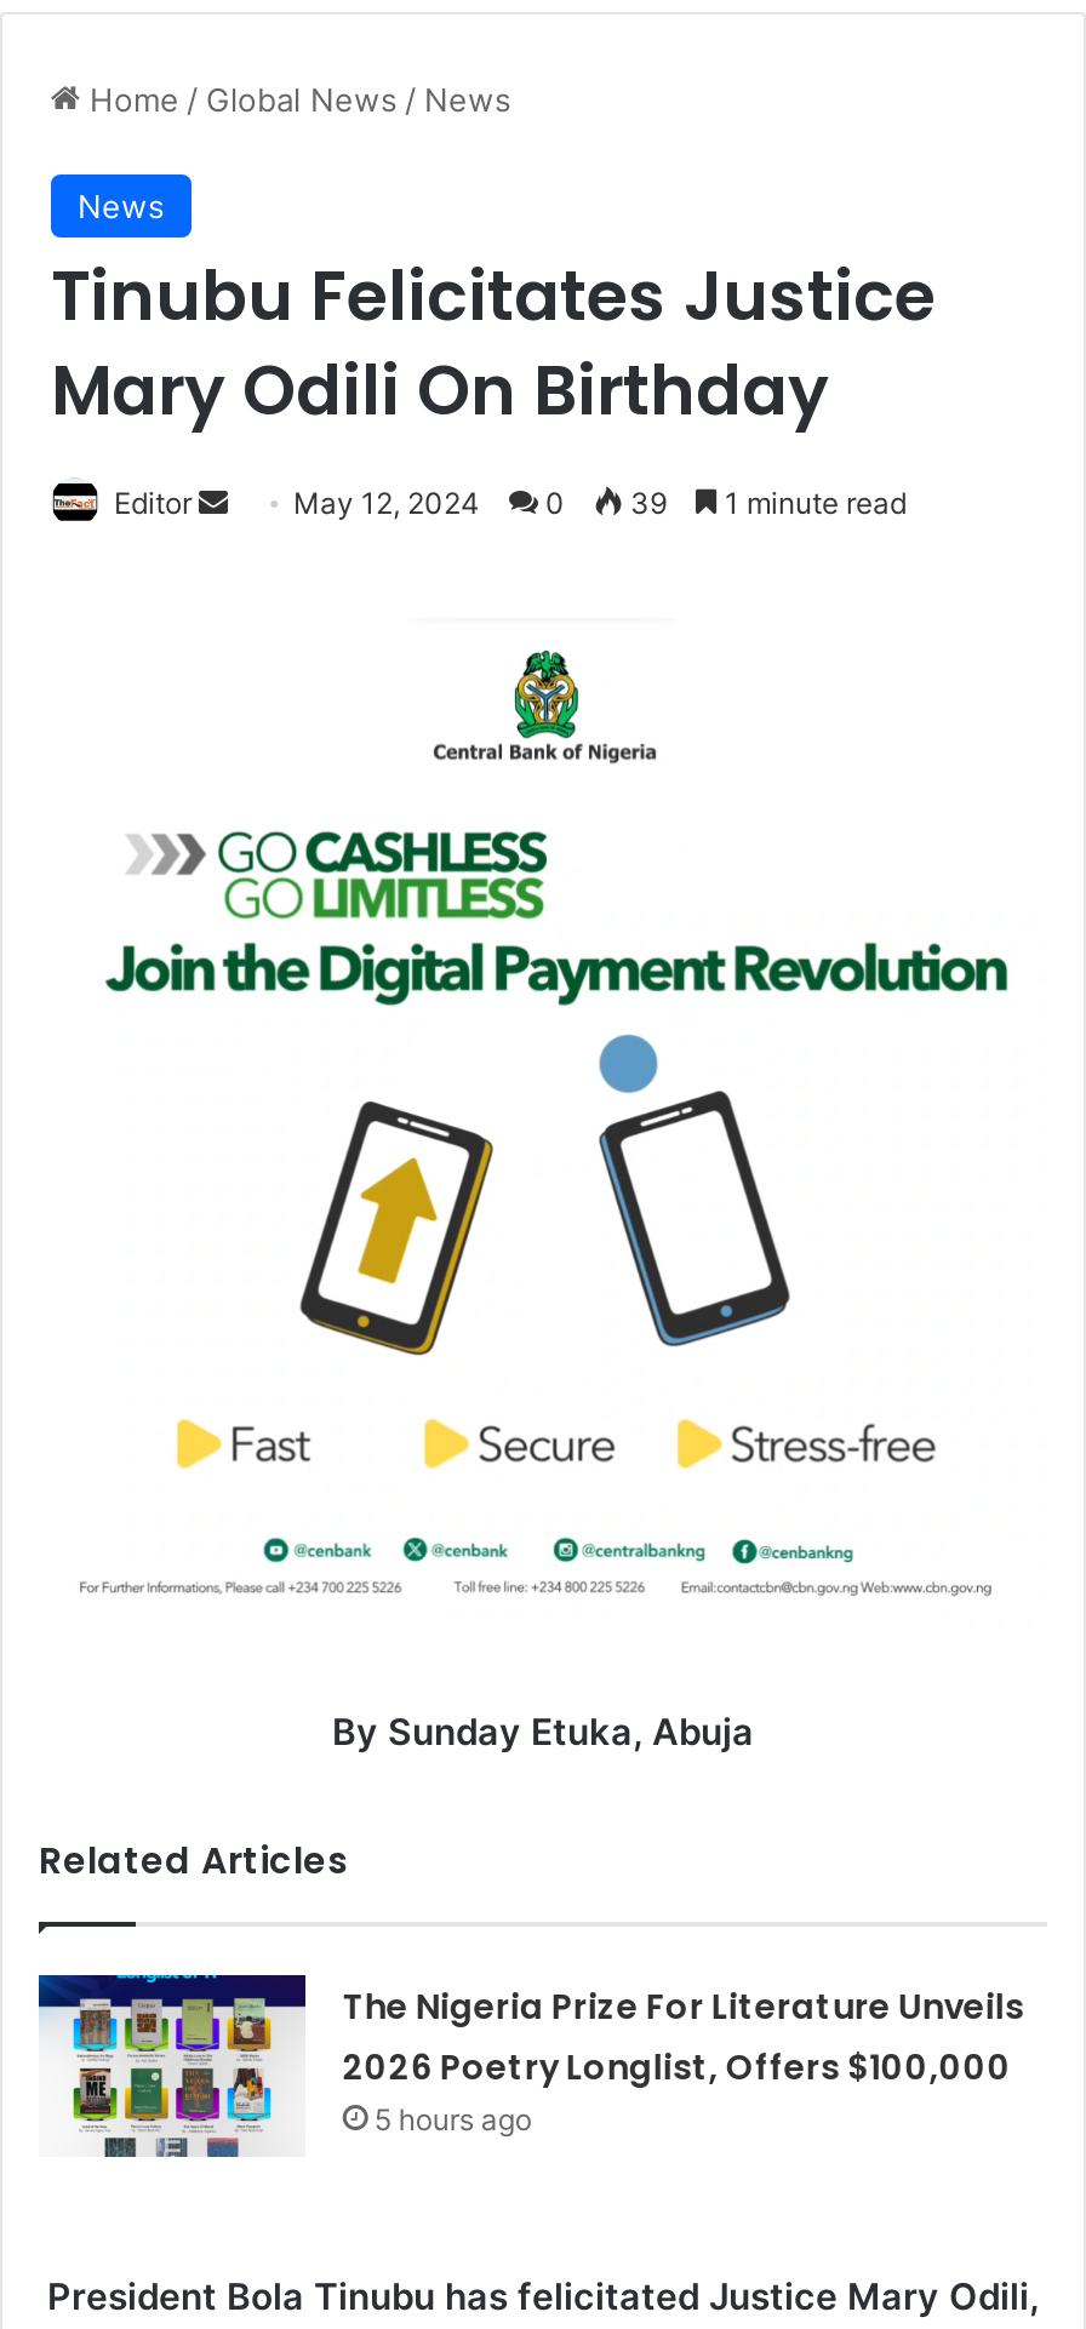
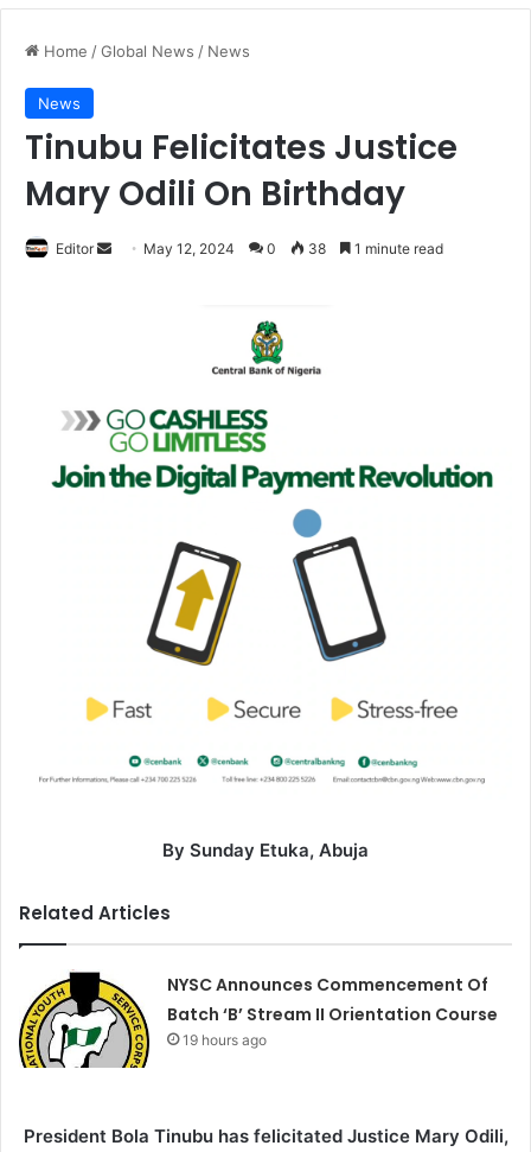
- 39
+ 38

- [image]
- The Nigeria Prize For Literature Unveils
- 2026 Poetry Longlist, Offers $100,000
- 5 hours ago
+ [image]
+ NYSC Announces Commencement Of
+ Batch ‘B’ Stream II Orientation Course
+ 19 hours ago
